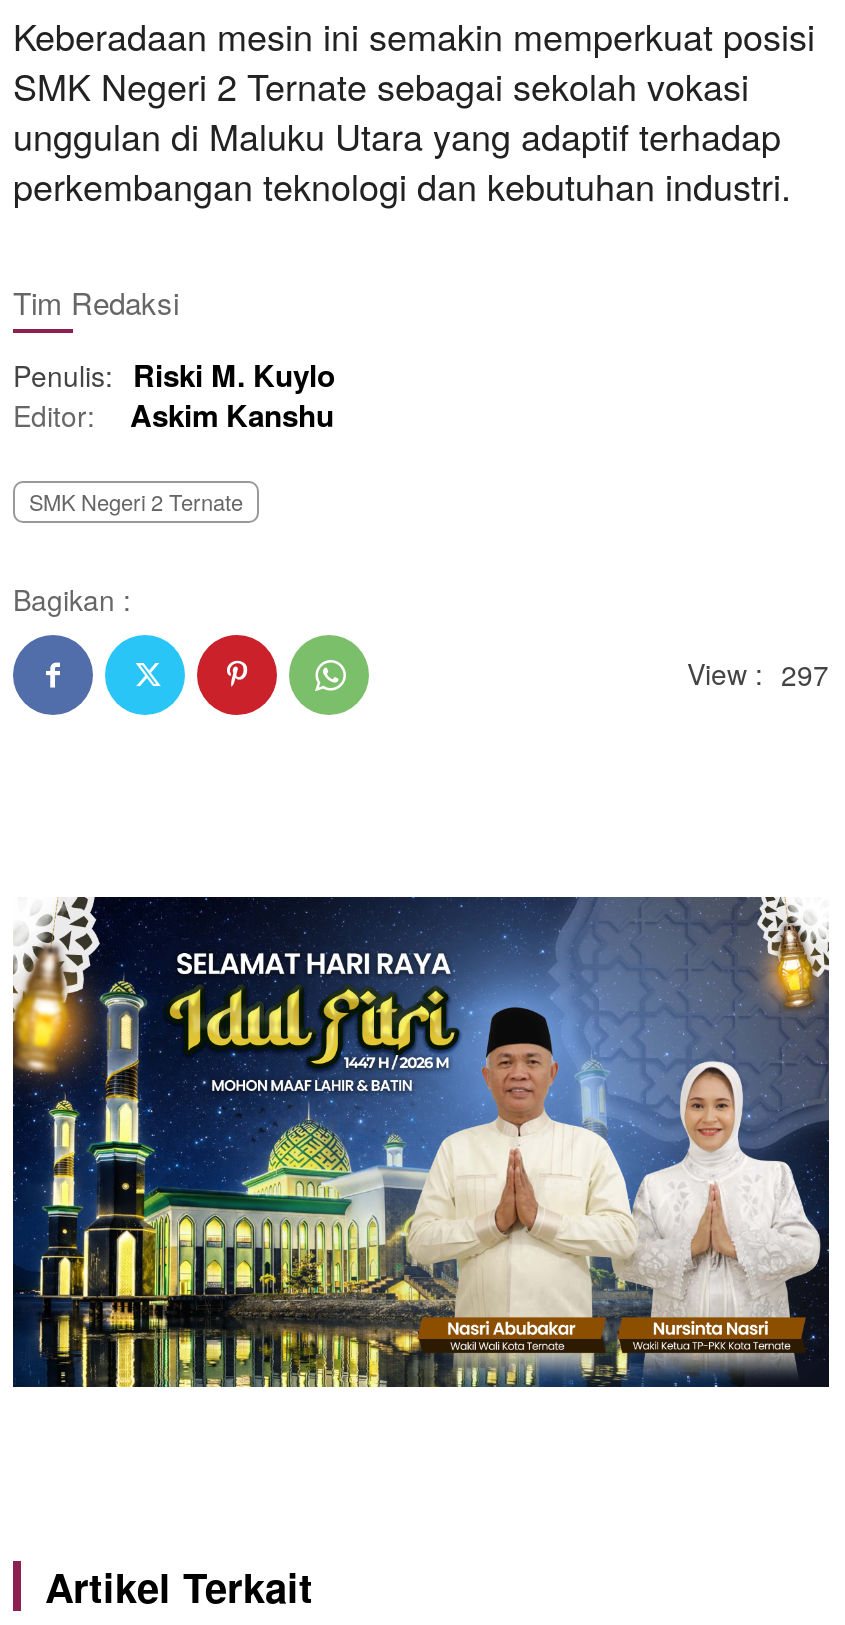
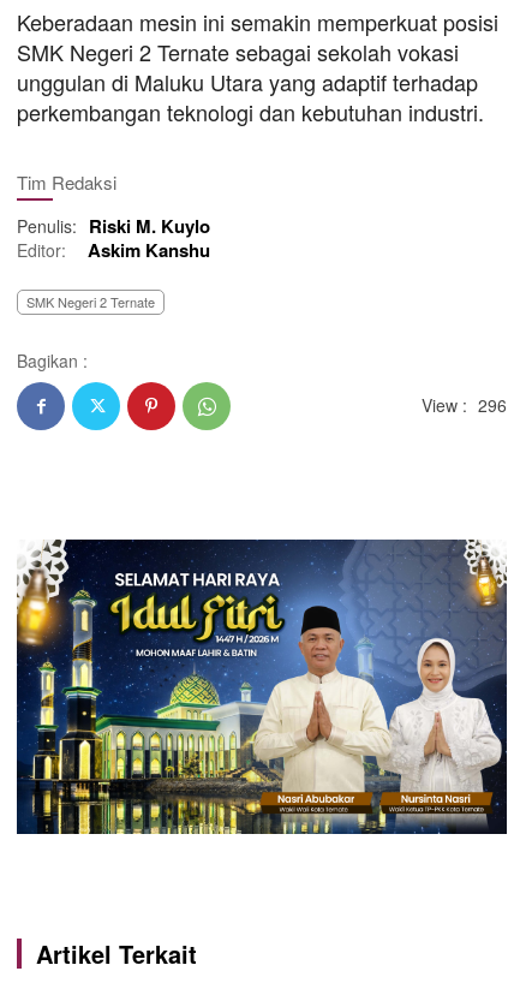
- View : 297
+ View : 296
